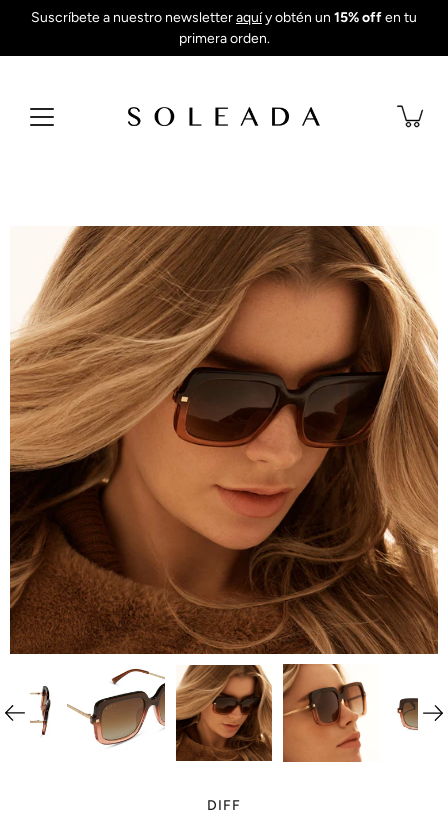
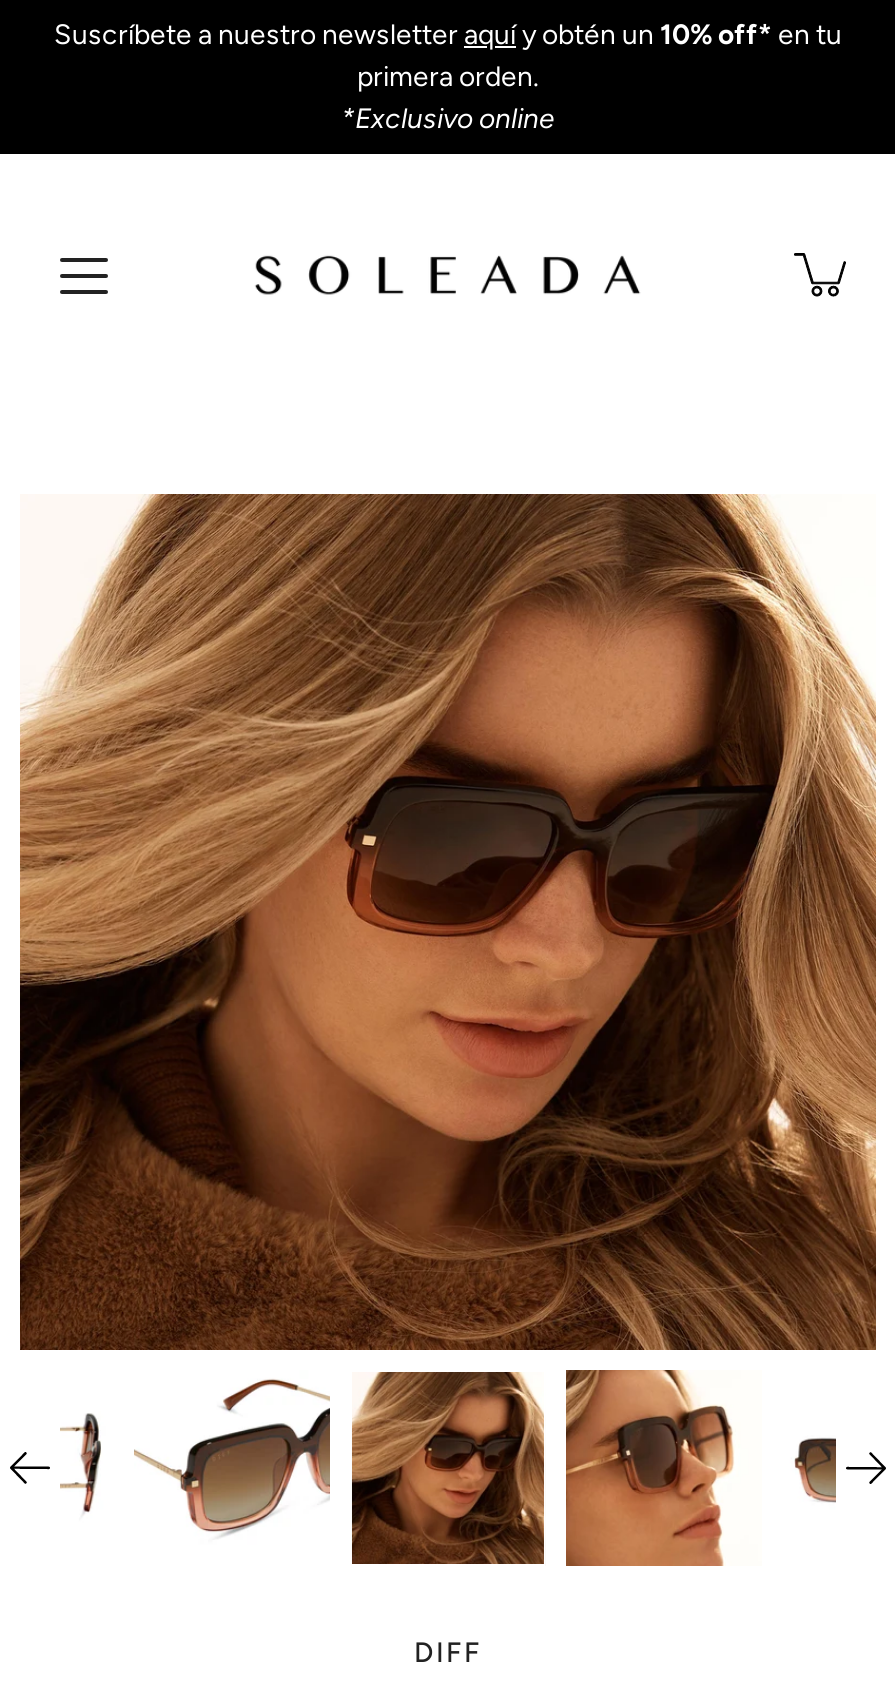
- Suscríbete a nuestro newsletter aquíy obtén un 15% off en tu
+ Suscríbete a nuestro newsletter aquíy obtén un 10% off* en tu

+ *Exclusivo online
